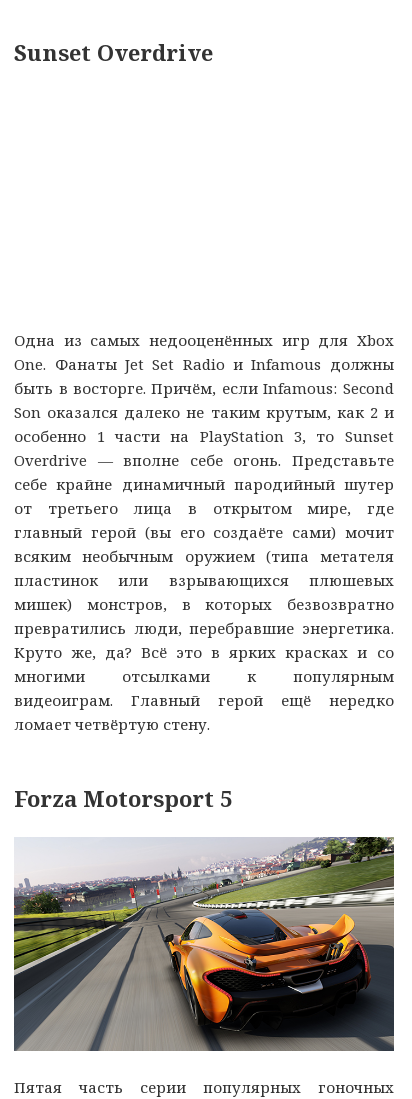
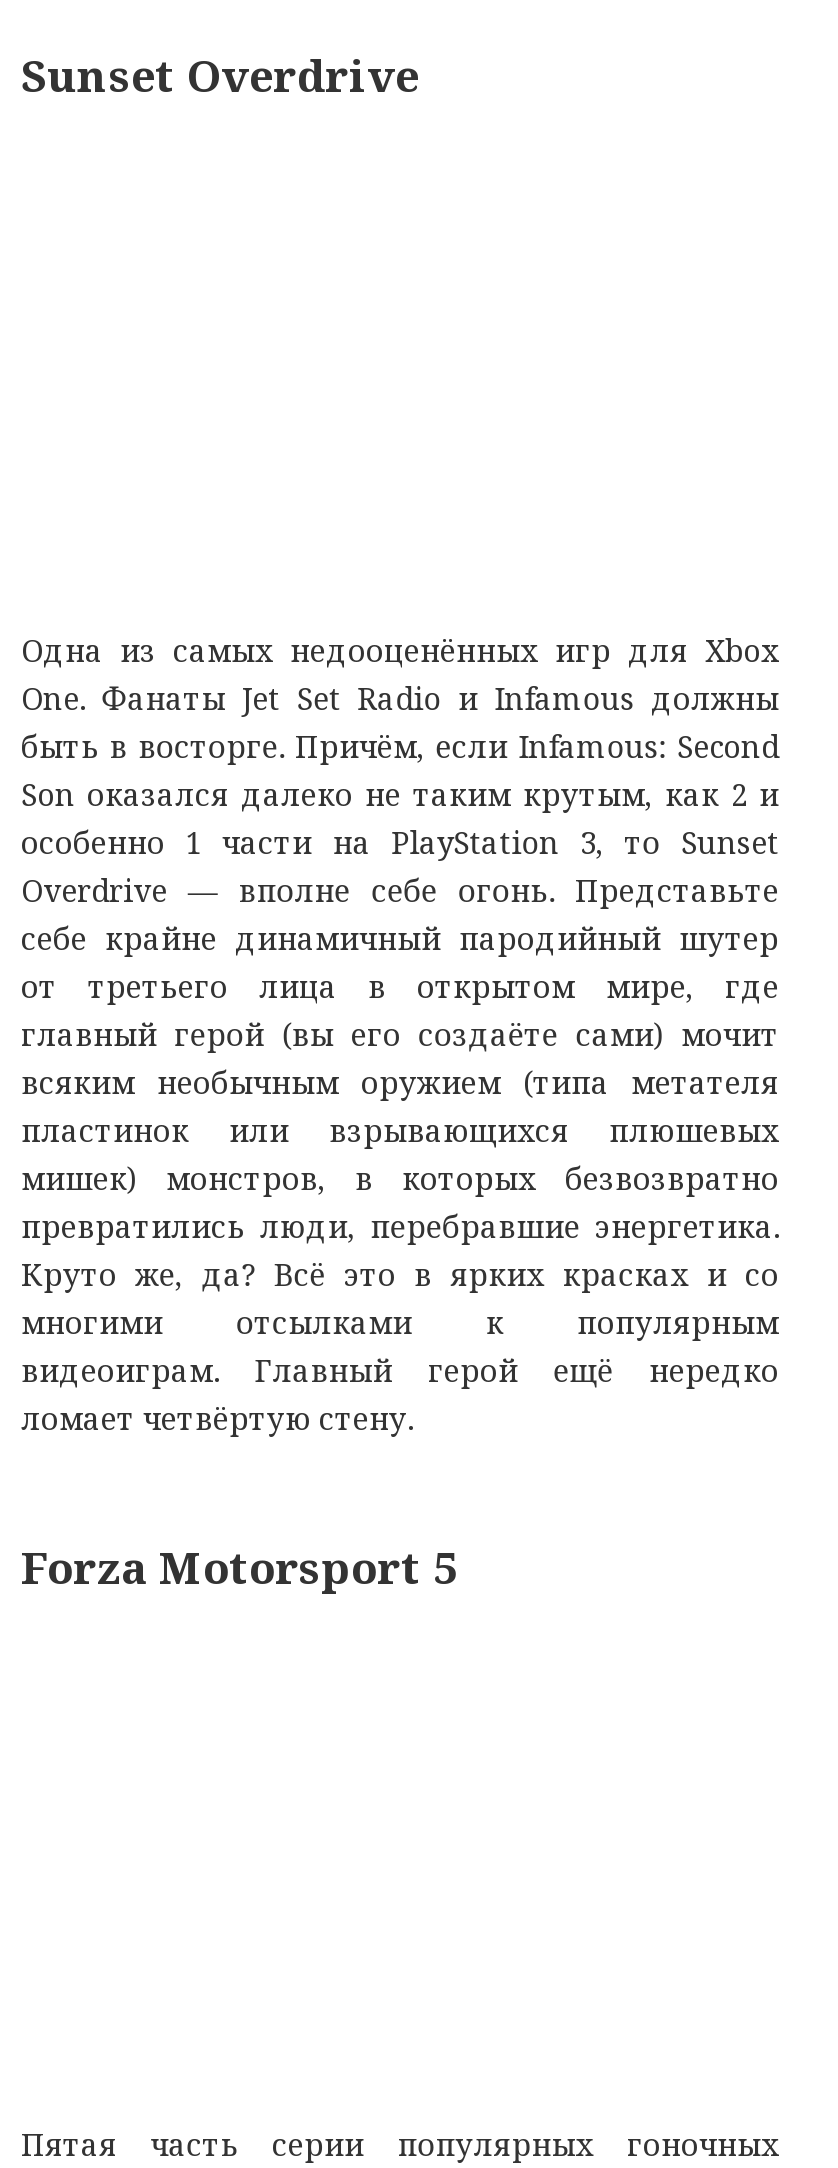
- [image]
